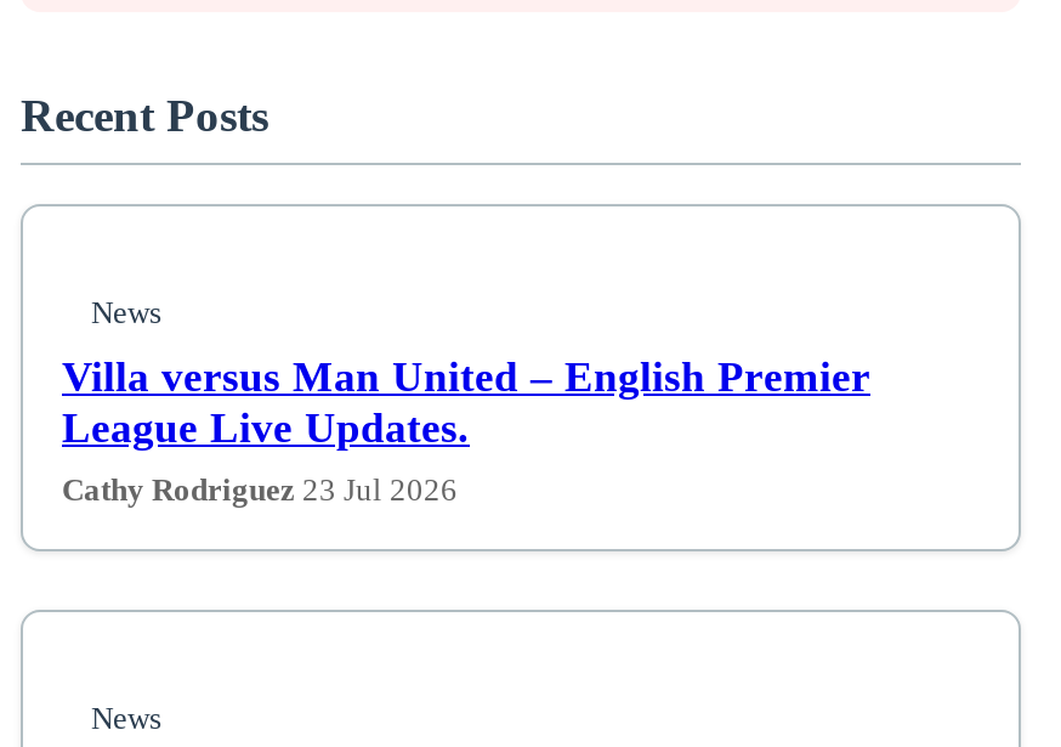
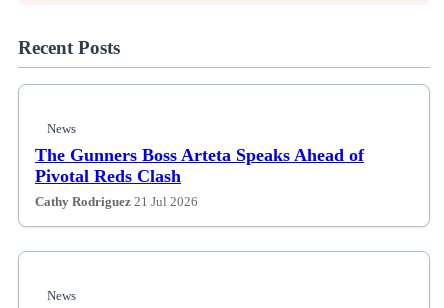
- Villa versus Man United – English Premier
- League Live Updates.
- Cathy Rodriguez 23 Jul 2026
+ The Gunners Boss Arteta Speaks Ahead of
+ Pivotal Reds Clash
+ Cathy Rodriguez 21 Jul 2026
